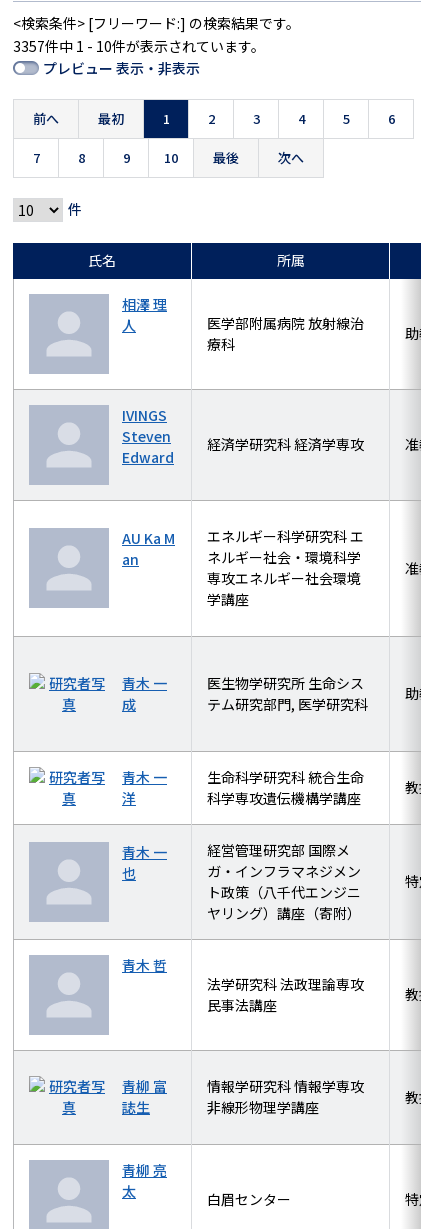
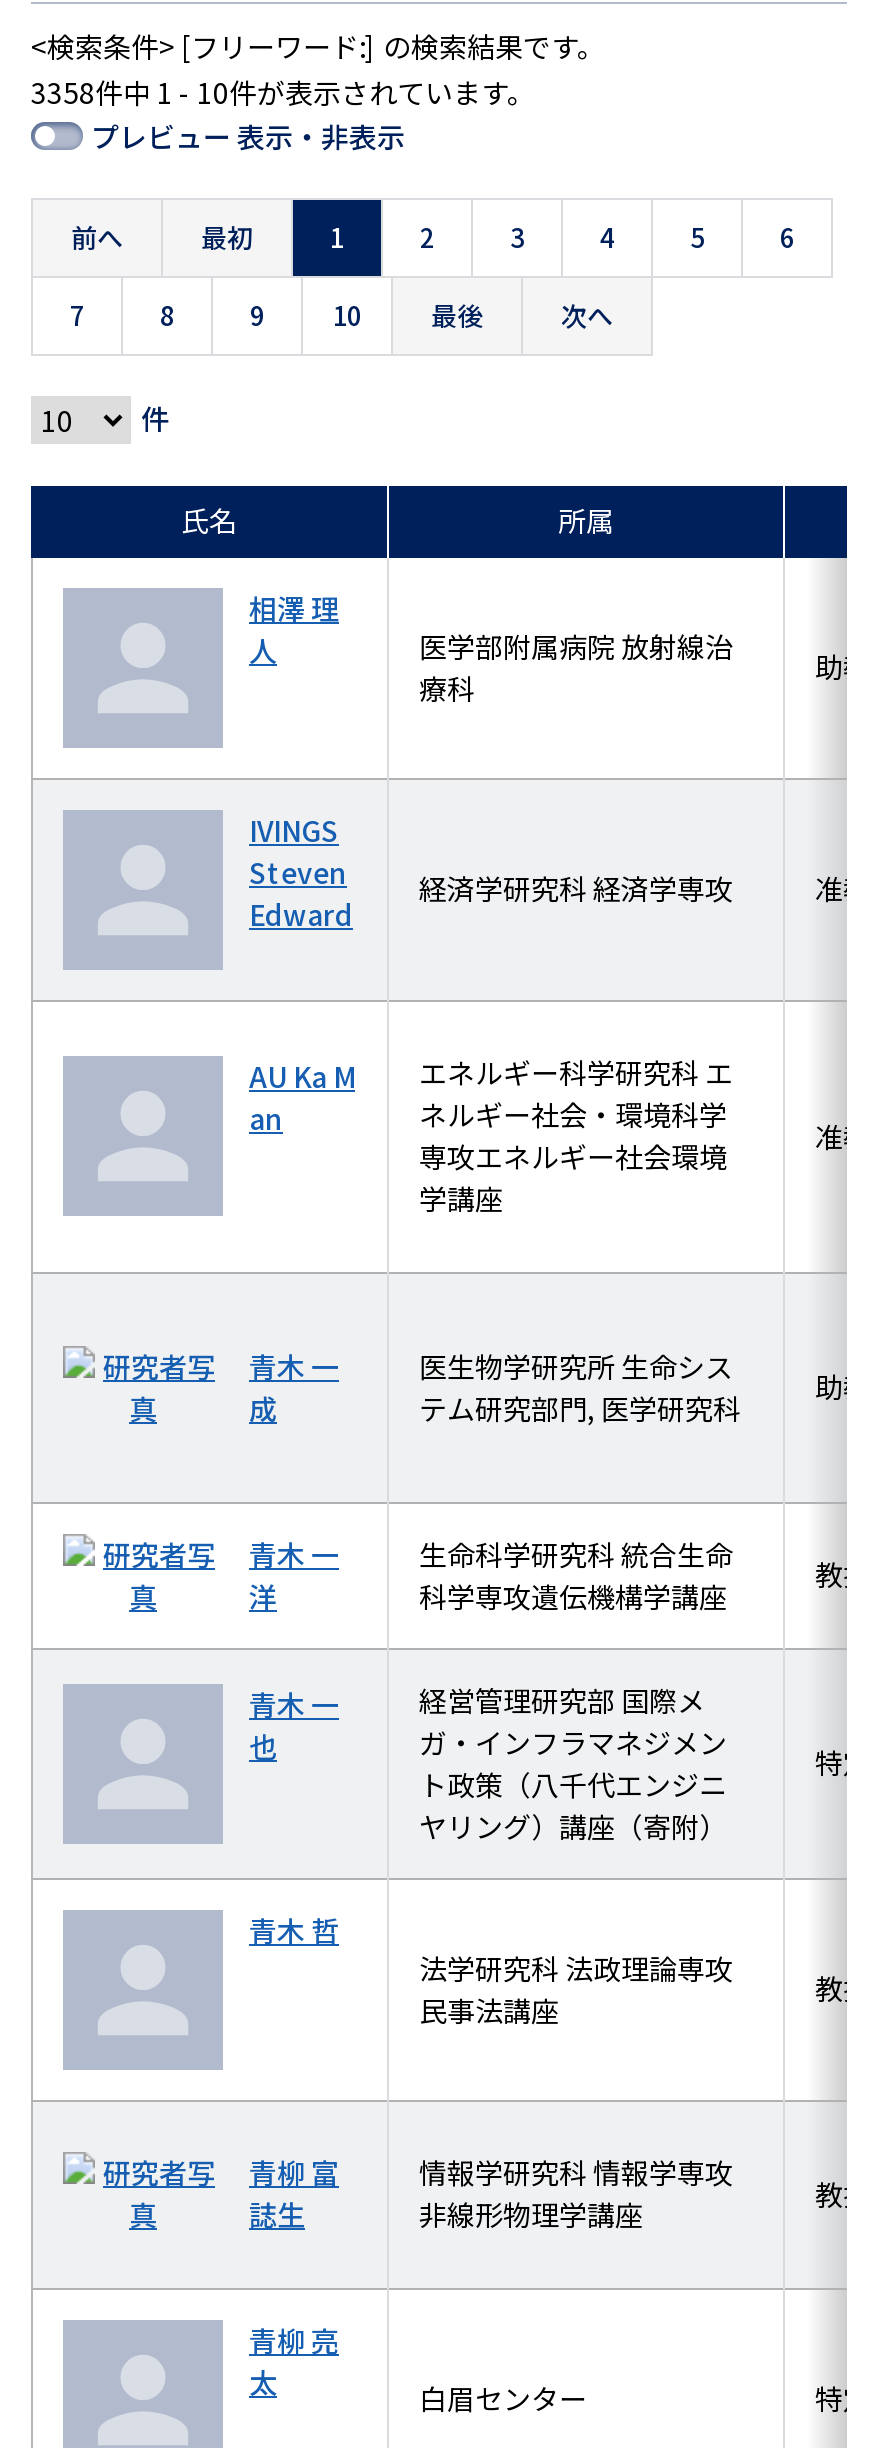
- 3357件中 1 - 10件が表示されています。
+ 3358件中 1 - 10件が表示されています。
